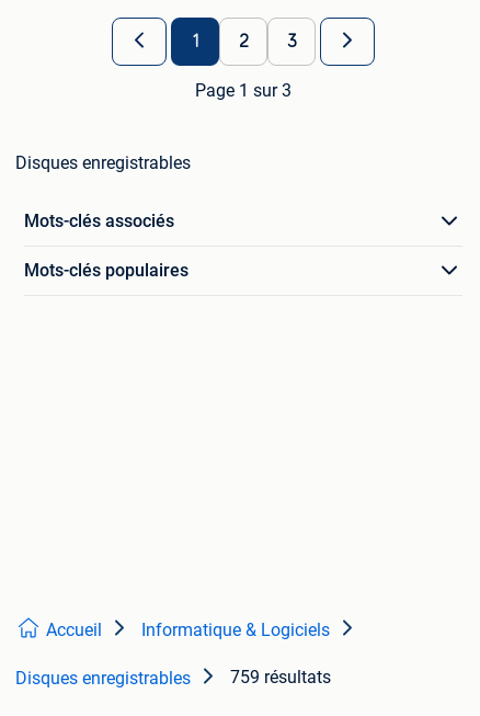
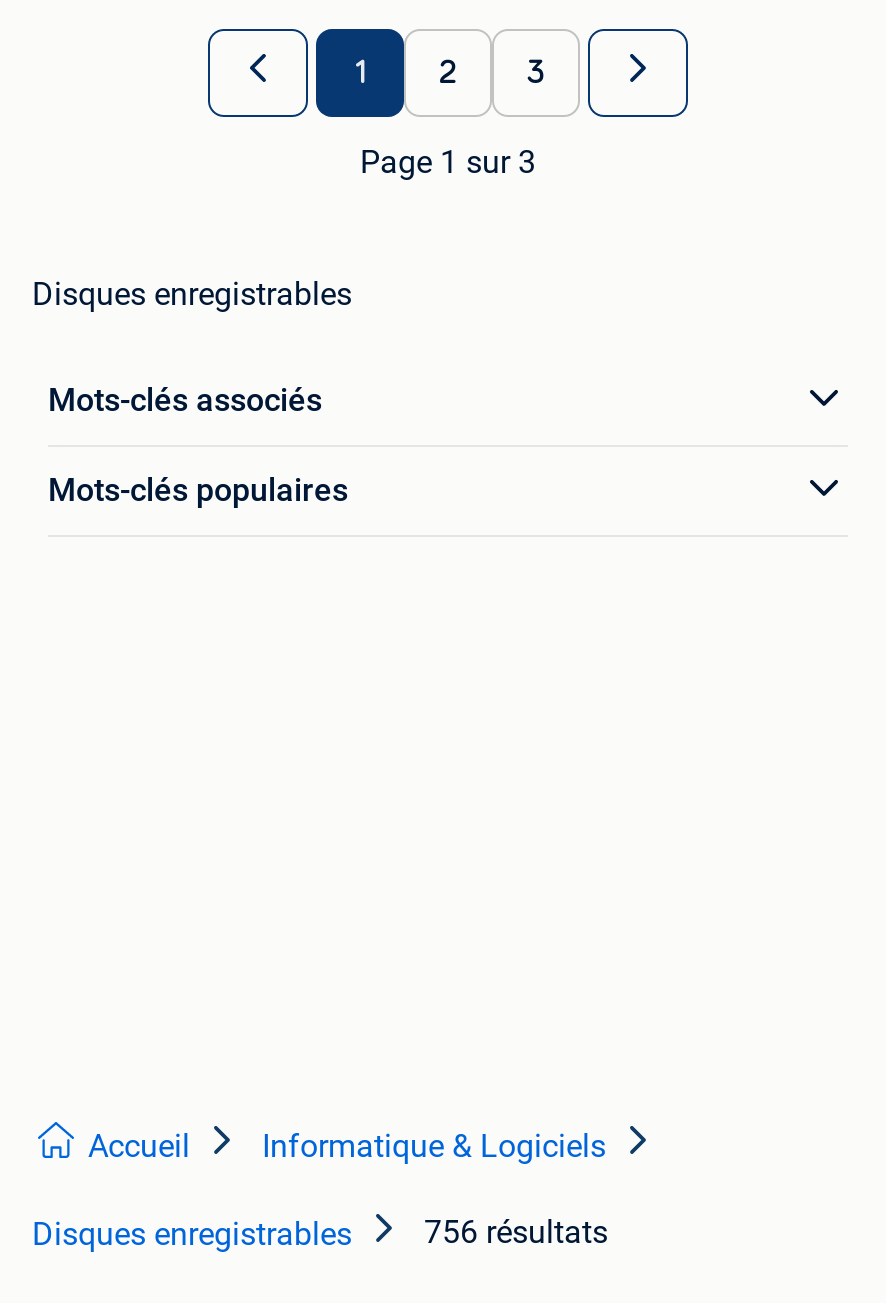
- Disques enregistrables 759 résultats
+ Disques enregistrables 756 résultats
